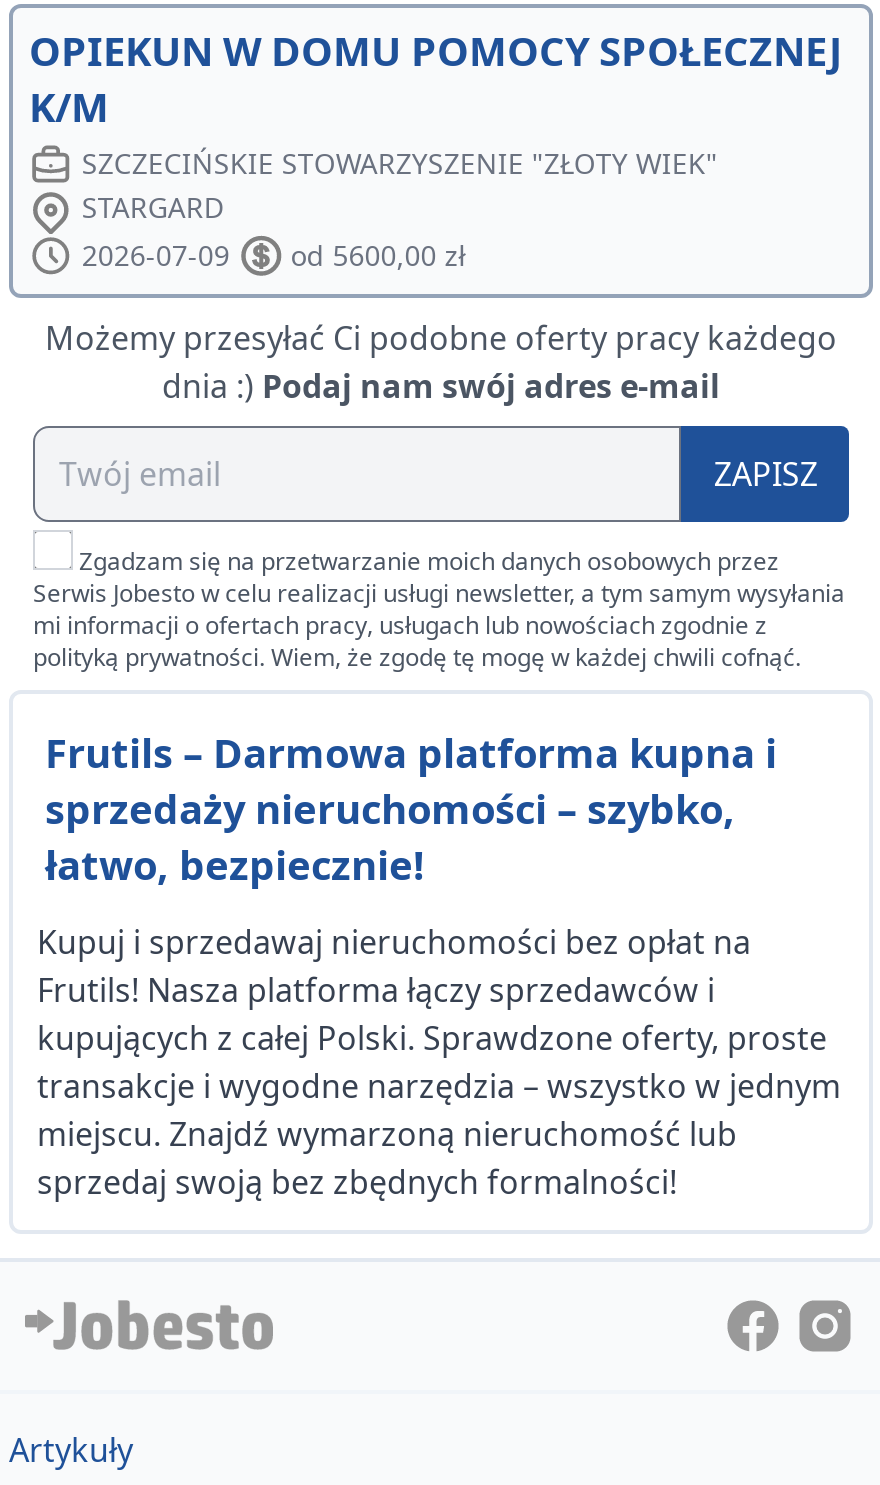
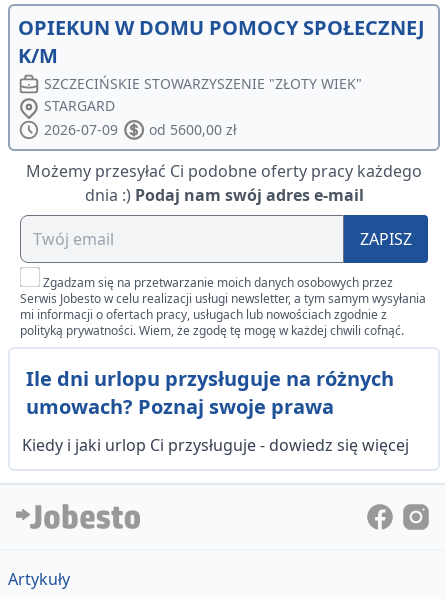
- Frutils – Darmowa platforma kupna i
- sprzedaży nieruchomości – szybko,
- łatwo, bezpiecznie!
+ Ile dni urlopu przysługuje na różnych
+ umowach? Poznaj swoje prawa

- Kupuj i sprzedawaj nieruchomości bez opłat na
- Frutils! Nasza platforma łączy sprzedawców i
- kupujących z całej Polski. Sprawdzone oferty, proste
- transakcje i wygodne narzędzia – wszystko w jednym
- miejscu. Znajdź wymarzoną nieruchomość lub
- sprzedaj swoją bez zbędnych formalności!
+ Kiedy i jaki urlop Ci przysługuje - dowiedz się więcej
